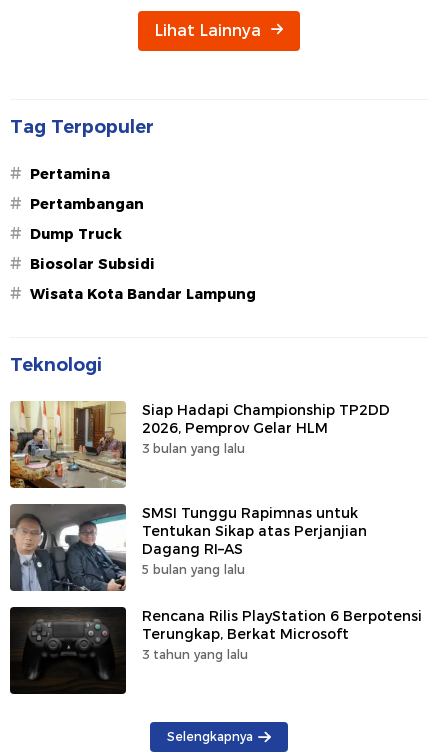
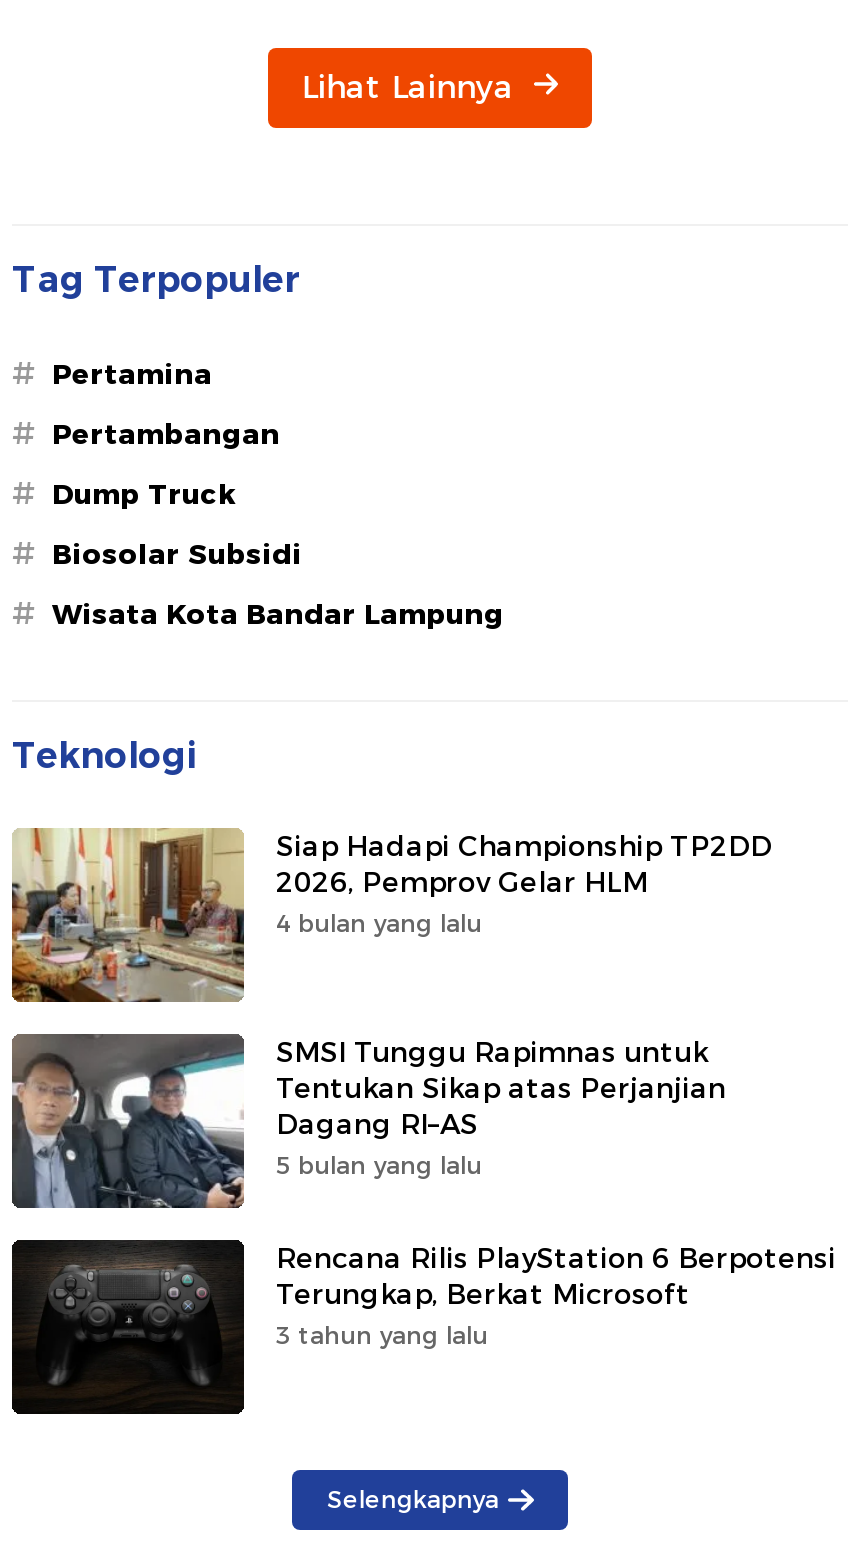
- 3 bulan yang lalu
+ 4 bulan yang lalu
